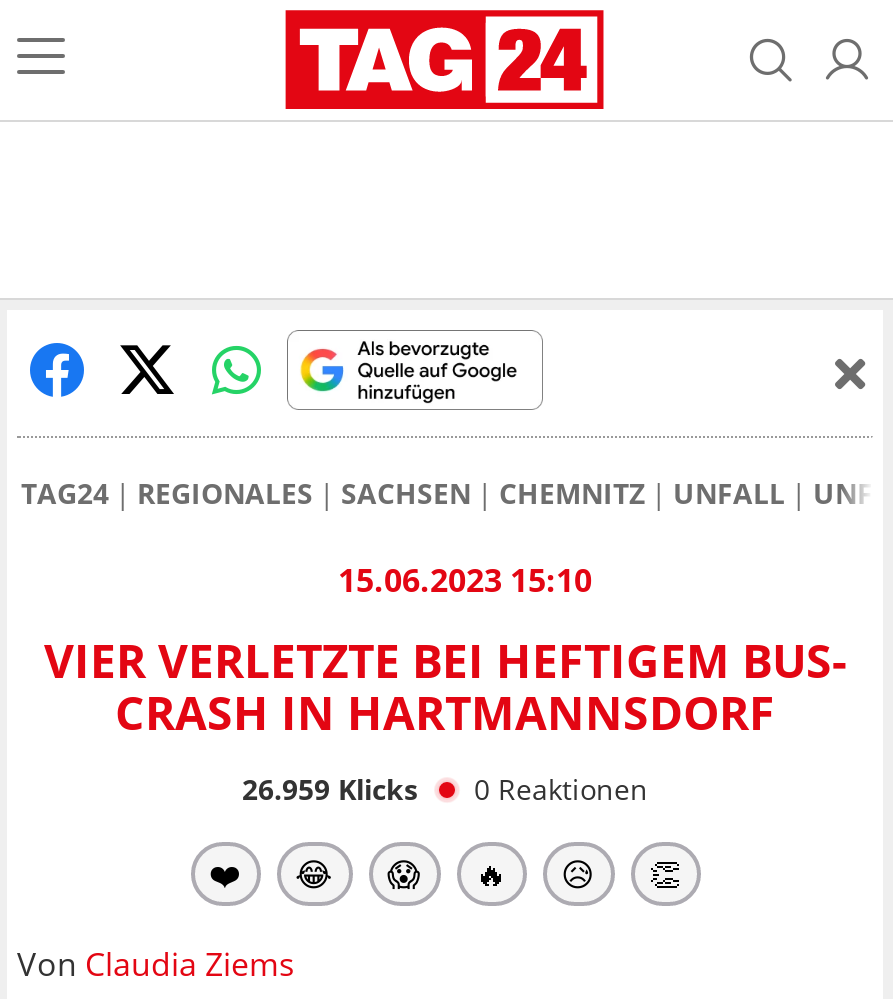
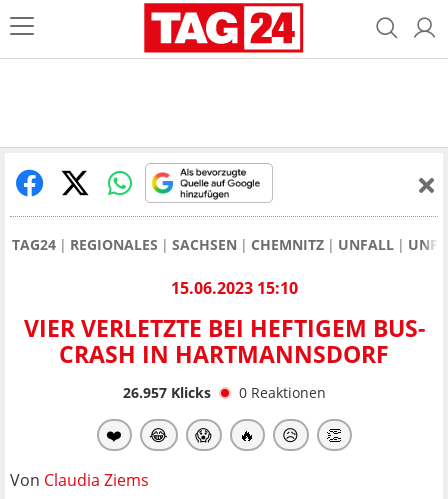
- 26.959 Klicks 0 Reaktionen
+ 26.957 Klicks 0 Reaktionen
